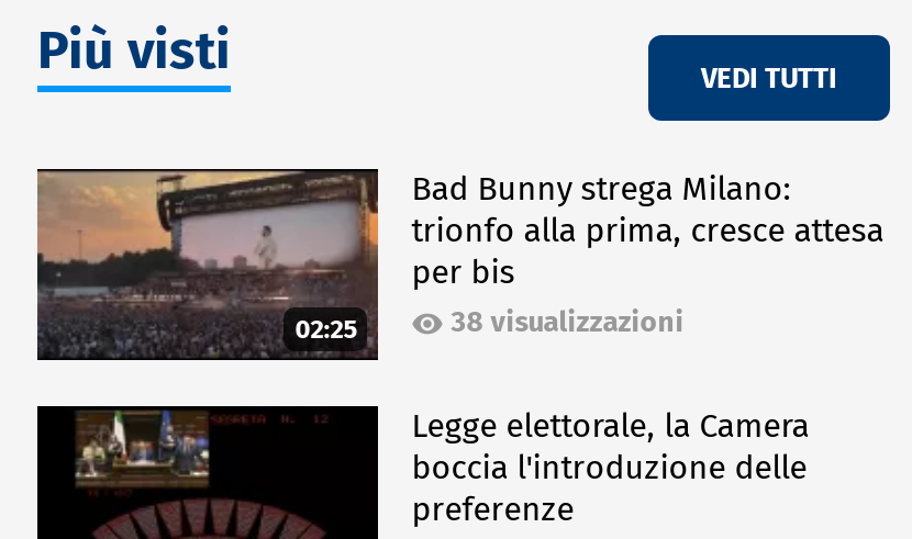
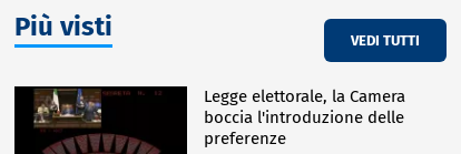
- [image]
- 02:25

- Bad Bunny strega Milano:
- trionfo alla prima, cresce attesa
- per bis
- 38 visualizzazioni
